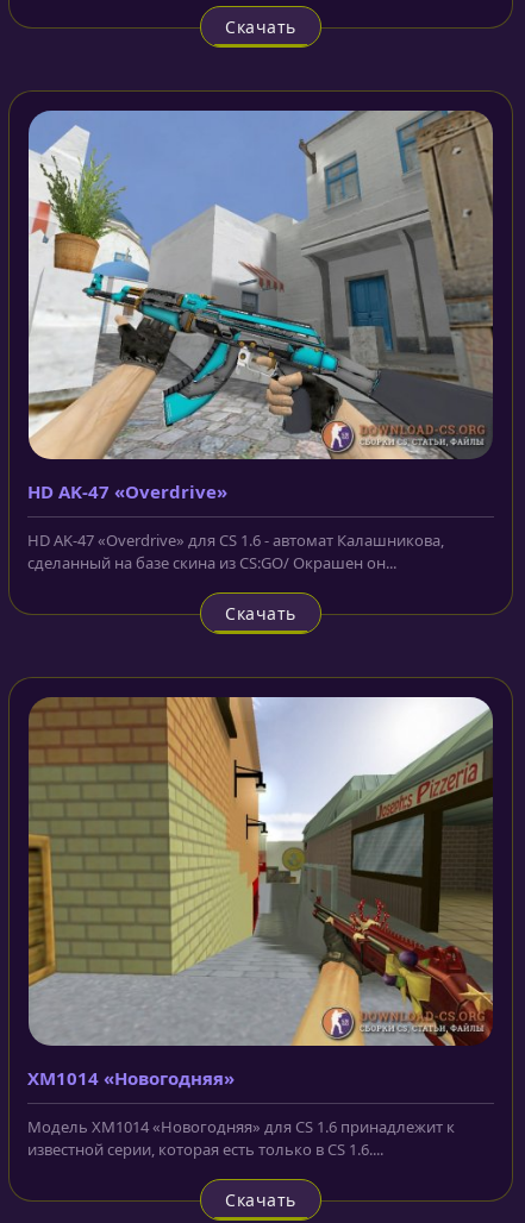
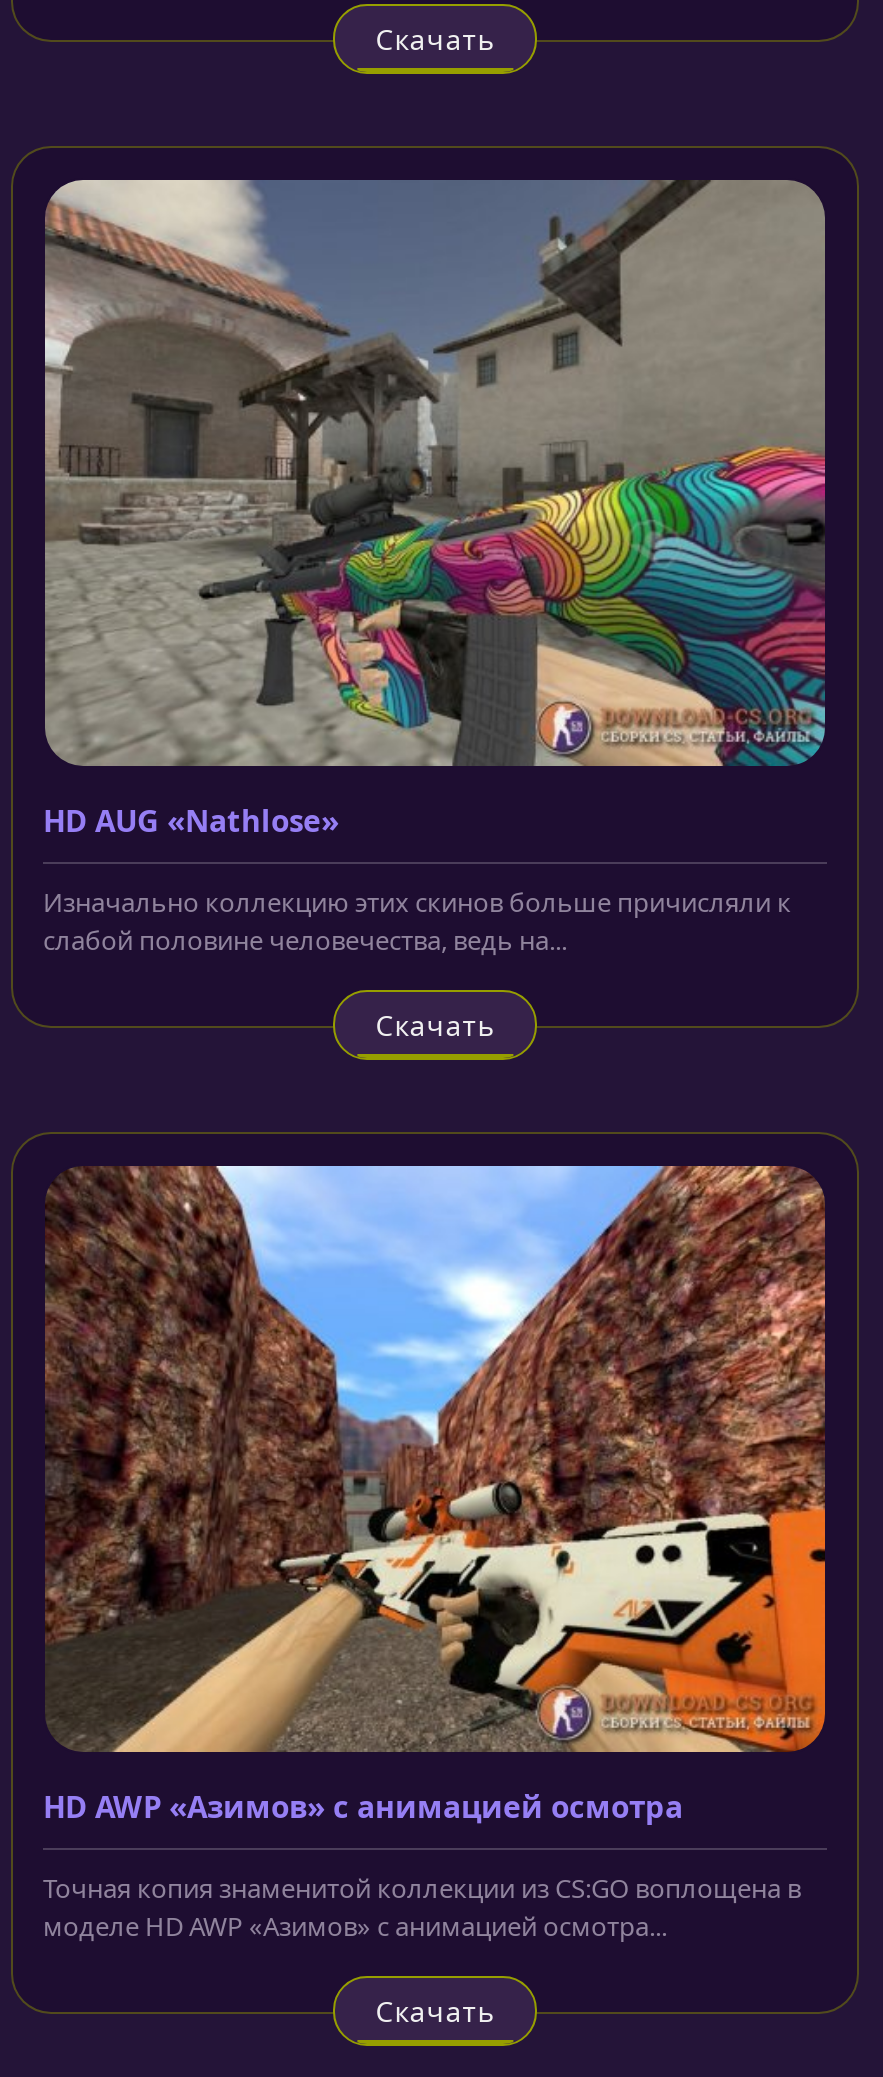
- [image]
- HD AK-47 «Overdrive»
+ [image]
+ HD AUG «Nathlose»

- HD AK-47 «Overdrive» для CS 1.6 - автомат Калашникова,
- сделанный на базе скина из CS:GO/ Окрашен он...
+ Изначально коллекцию этих скинов больше причисляли к
+ слабой половине человечества, ведь на...

- [image]
- XM1014 «Новогодняя»
+ [image]
+ HD AWP «Азимов» с анимацией осмотра

- Модель XM1014 «Новогодняя» для CS 1.6 принадлежит к
- известной серии, которая есть только в CS 1.6....
+ Точная копия знаменитой коллекции из CS:GO воплощена в
+ моделе HD AWP «Азимов» с анимацией осмотра...
